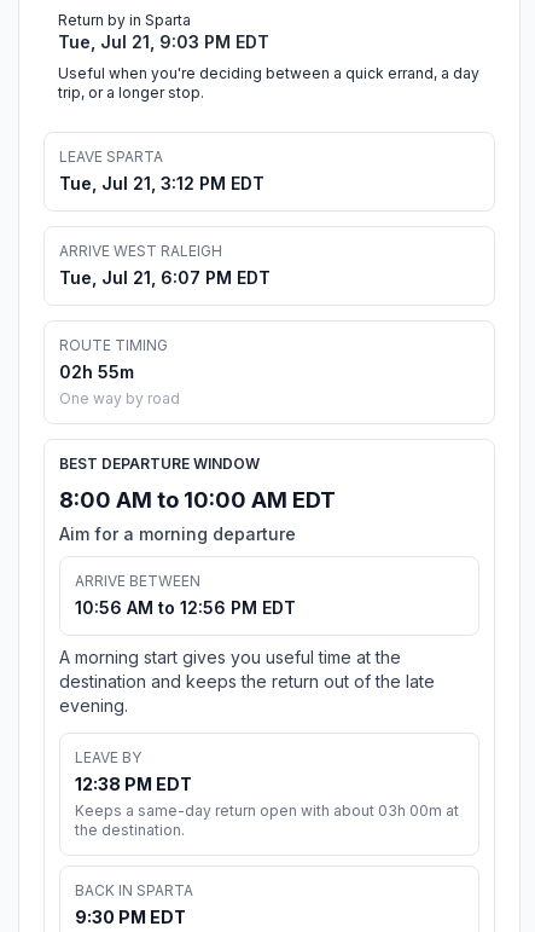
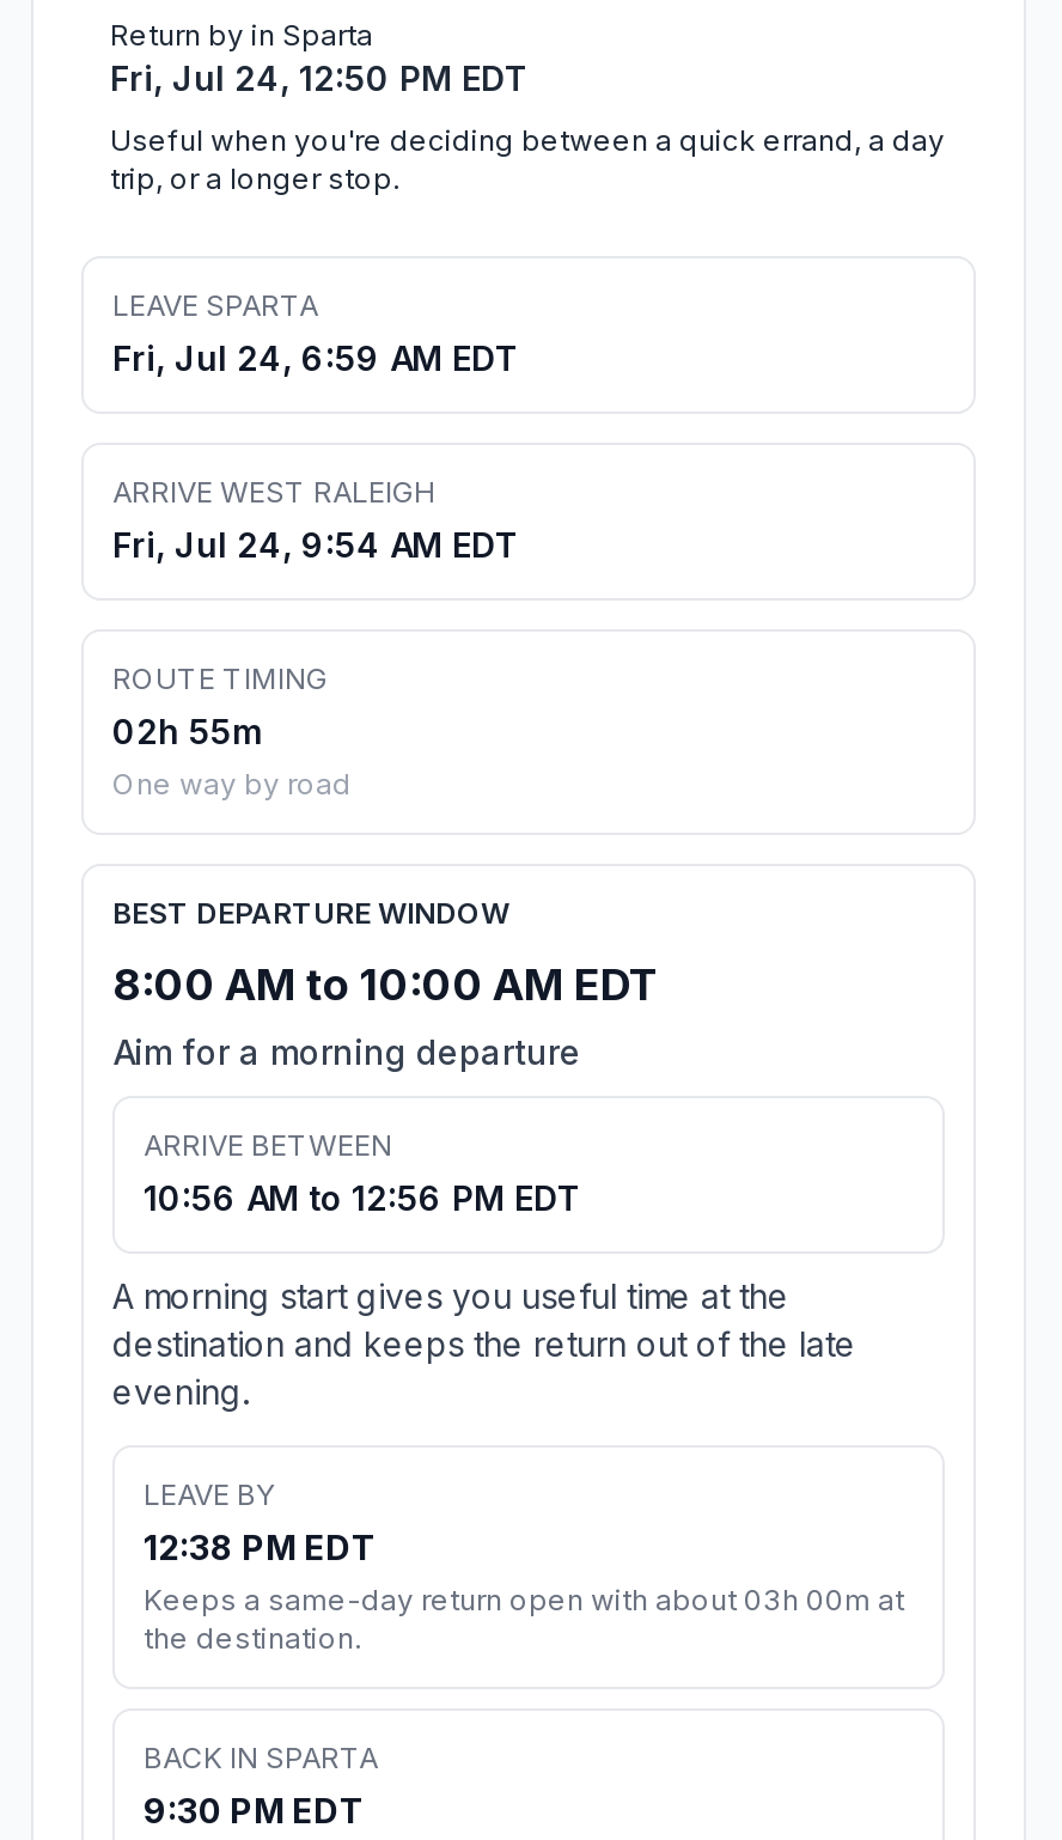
- Tue, Jul 21, 9:03 PM EDT
+ Fri, Jul 24, 12:50 PM EDT

- Tue, Jul 21, 3:12 PM EDT
+ Fri, Jul 24, 6:59 AM EDT

- Tue, Jul 21, 6:07 PM EDT
+ Fri, Jul 24, 9:54 AM EDT
